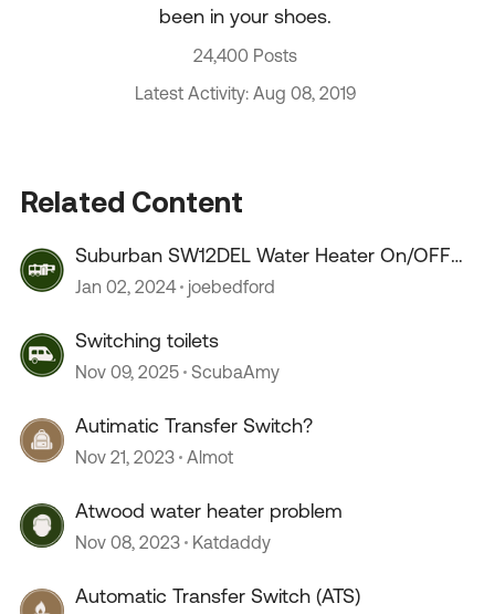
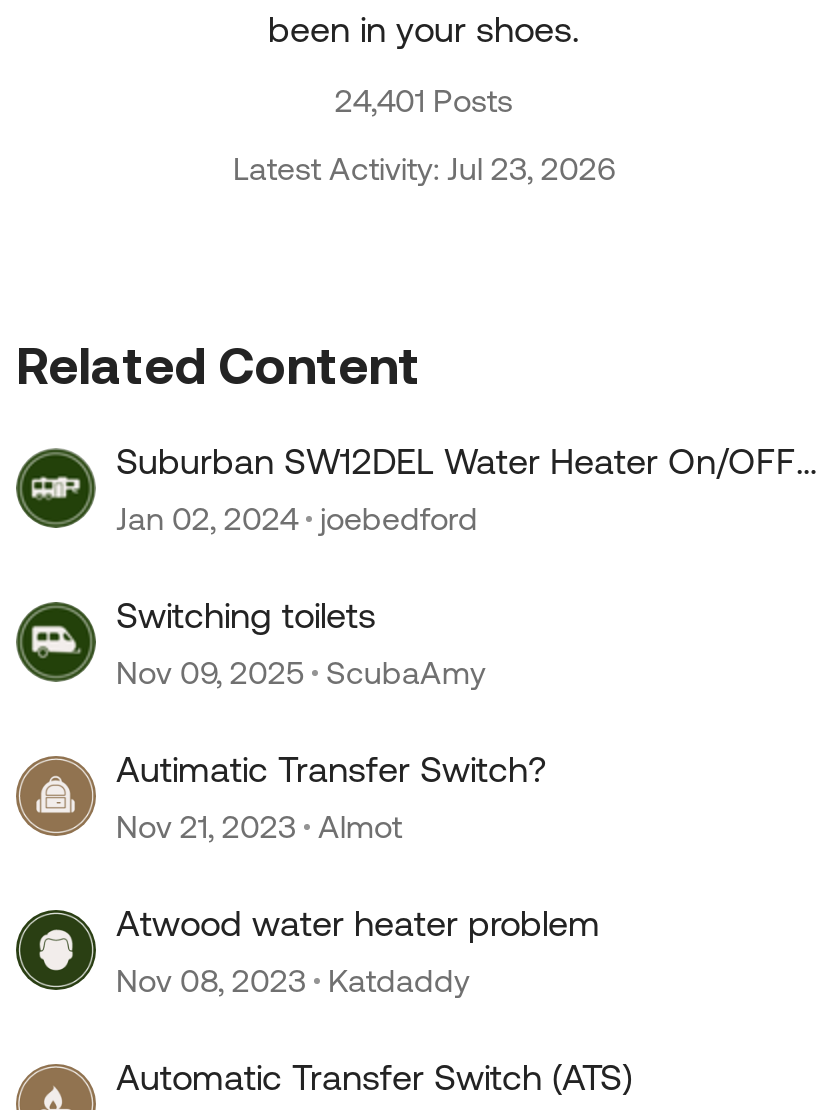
- 24,400 Posts
+ 24,401 Posts

- Latest Activity: Aug 08, 2019
+ Latest Activity: Jul 23, 2026
